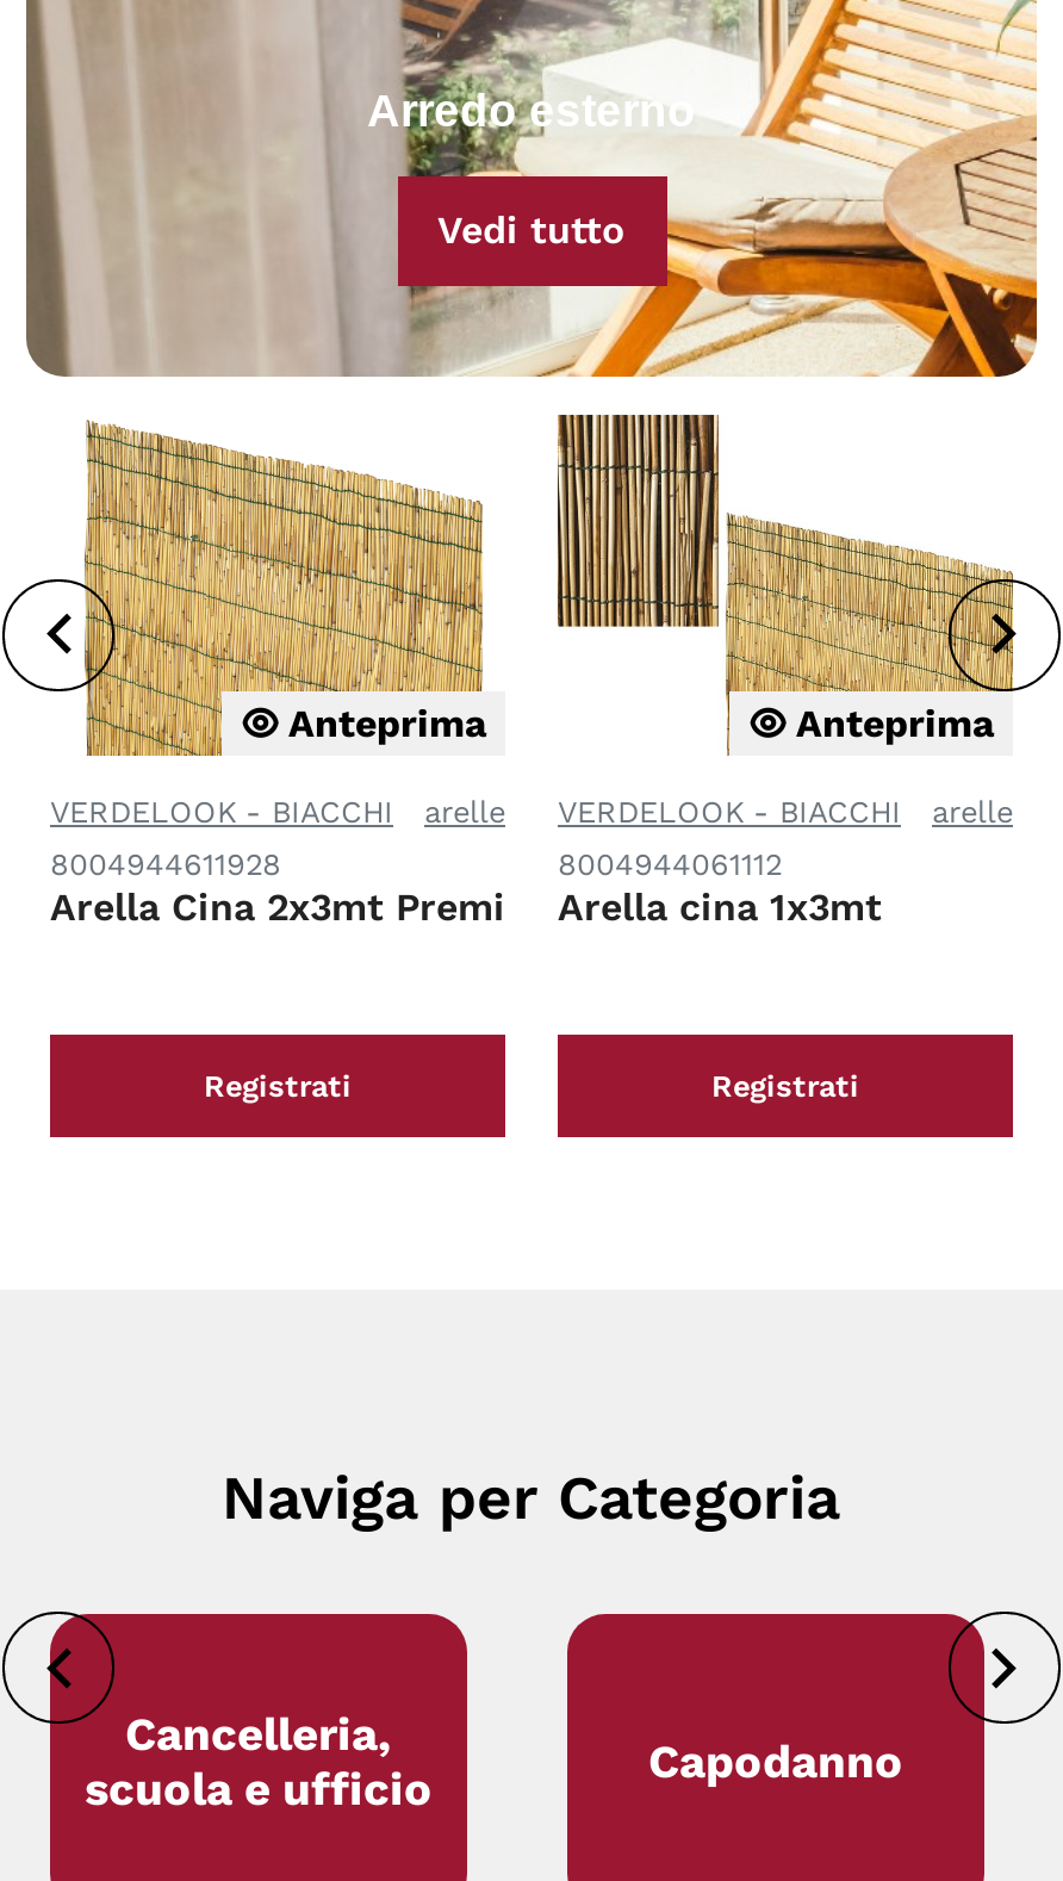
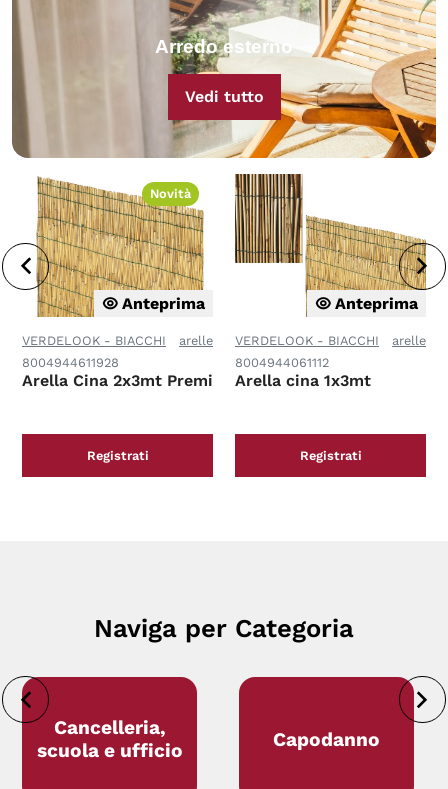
+ Novità
